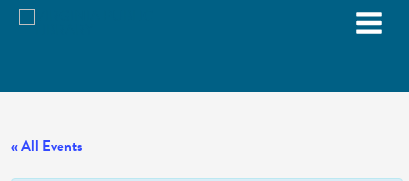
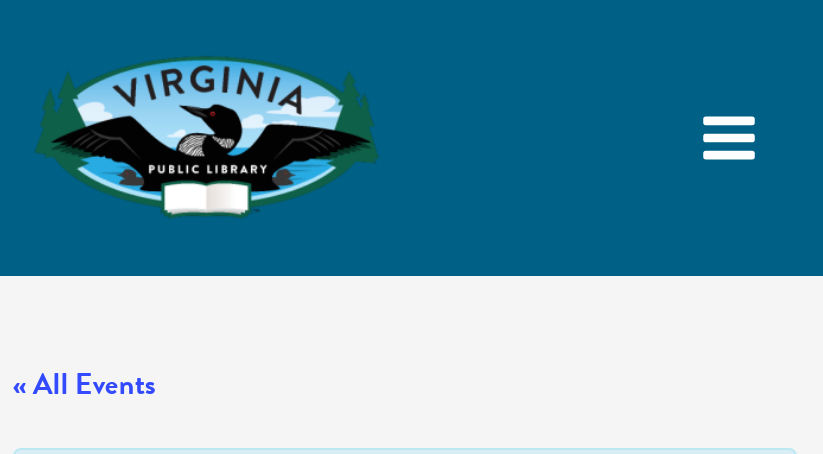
+ [image]
